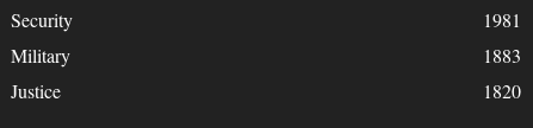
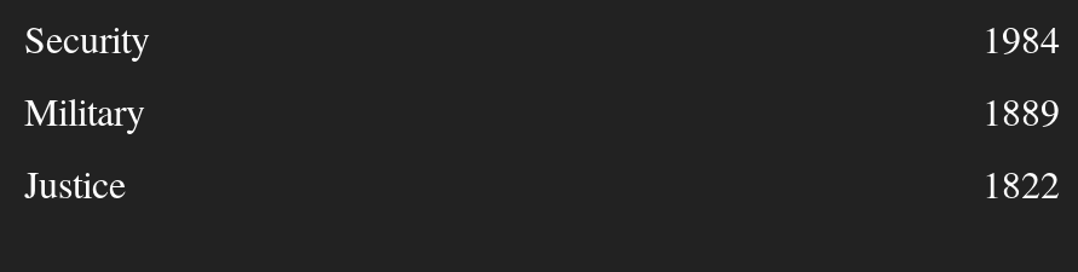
- 1981
+ 1984

- 1883
+ 1889

- 1820
+ 1822
